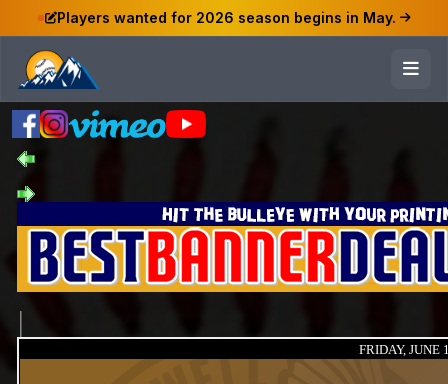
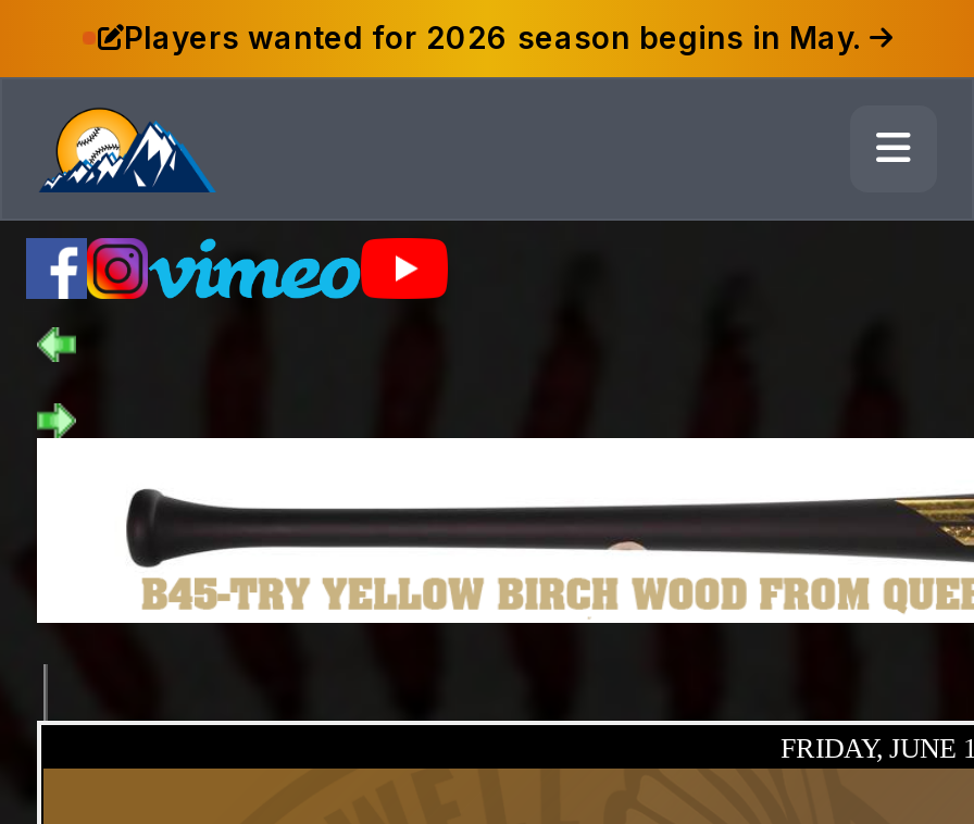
- [image]
+ [image]
